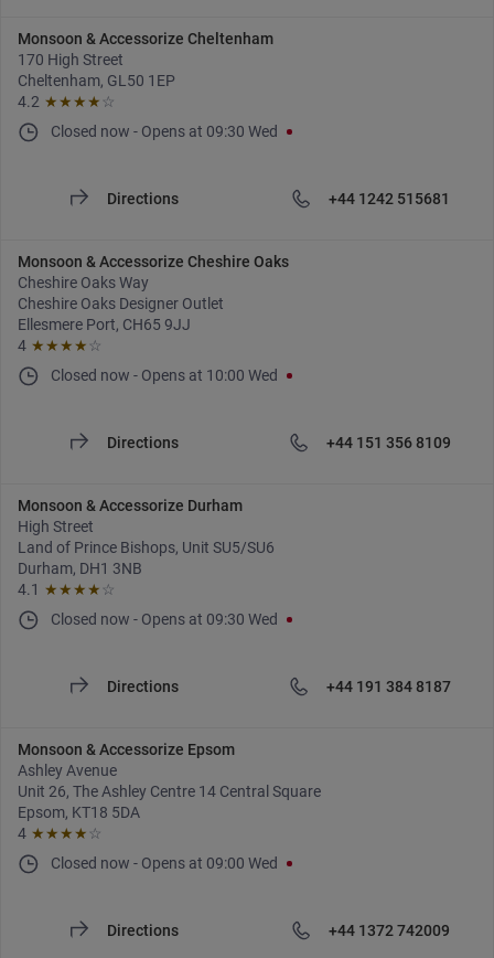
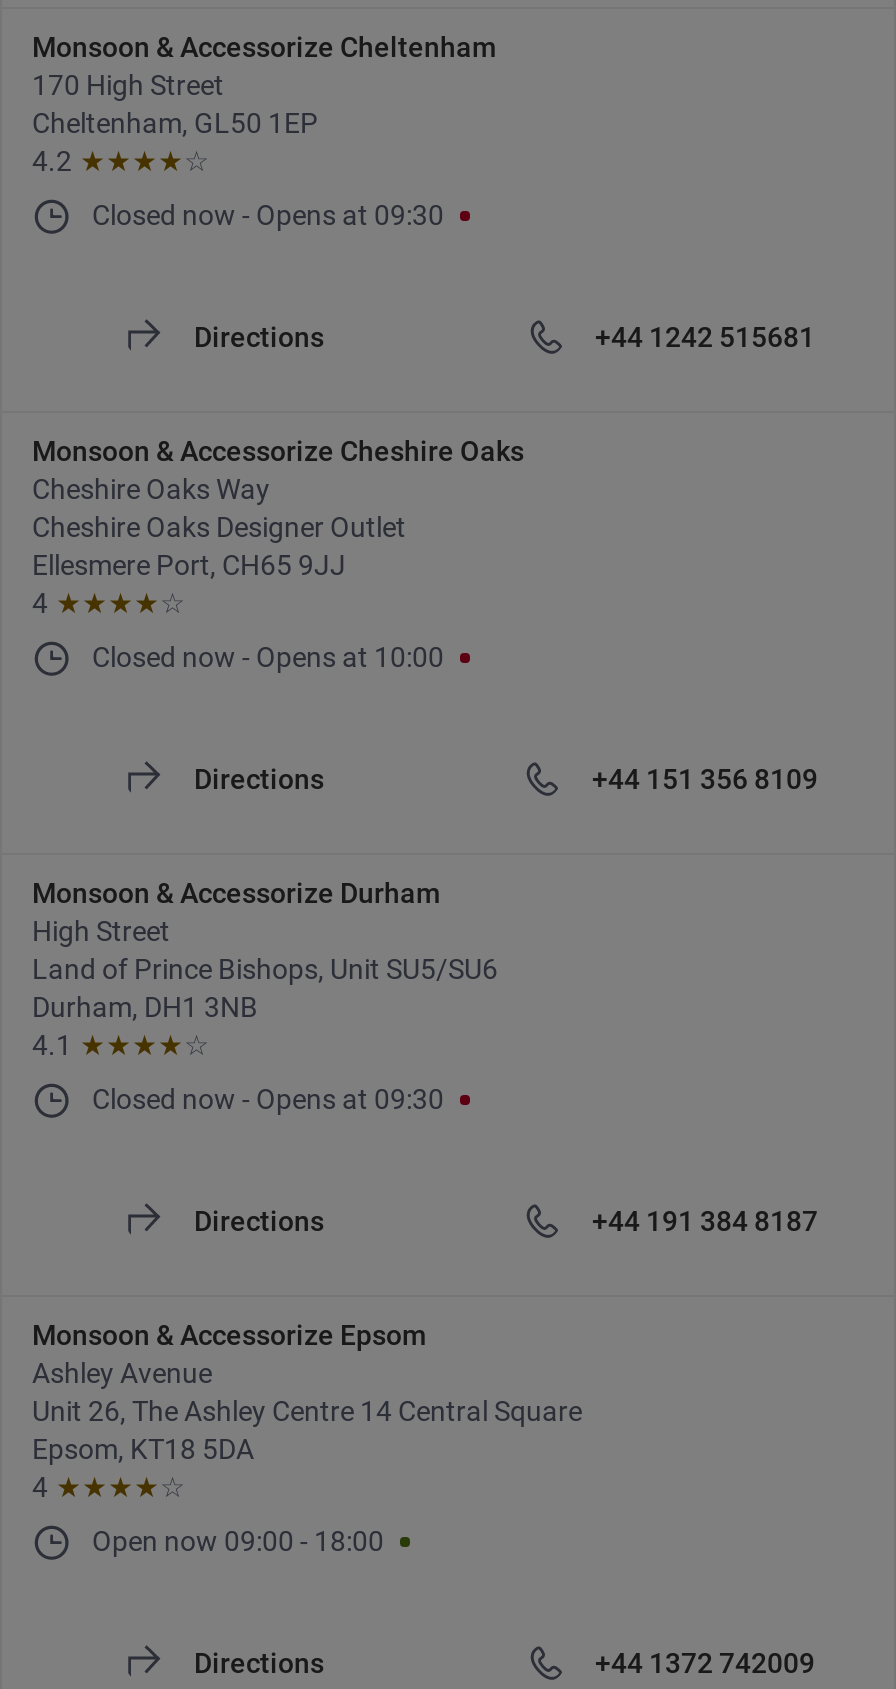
- Closed now - Opens at 09:30 Wed
+ Closed now - Opens at 09:30

- Closed now - Opens at 10:00 Wed
+ Closed now - Opens at 10:00

- Closed now - Opens at 09:30 Wed
+ Closed now - Opens at 09:30

- Closed now - Opens at 09:00 Wed
+ Open now 09:00 - 18:00
